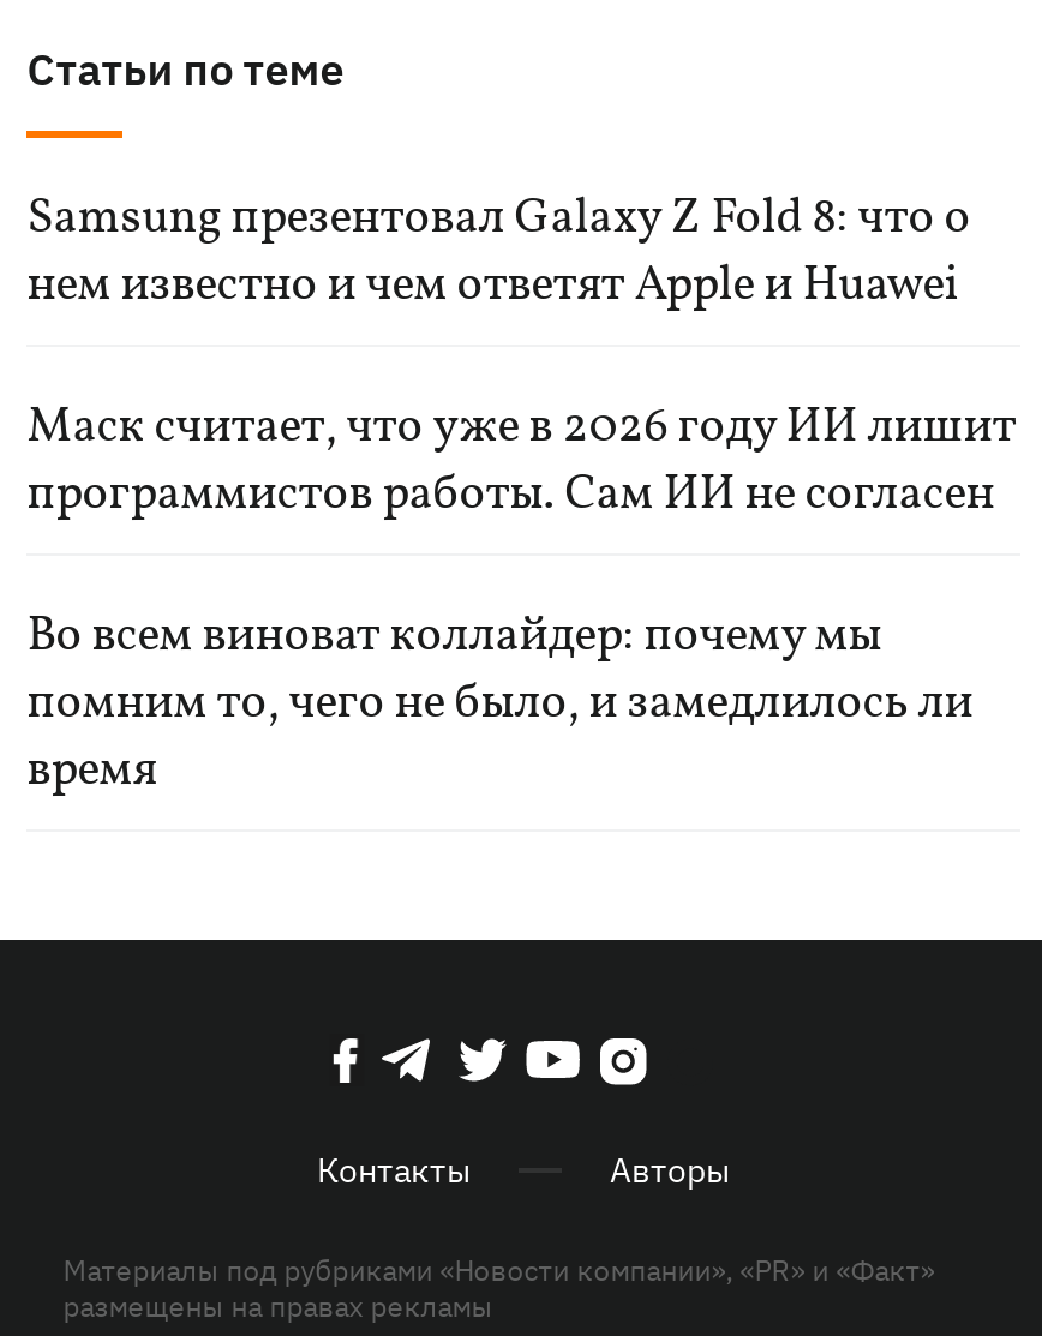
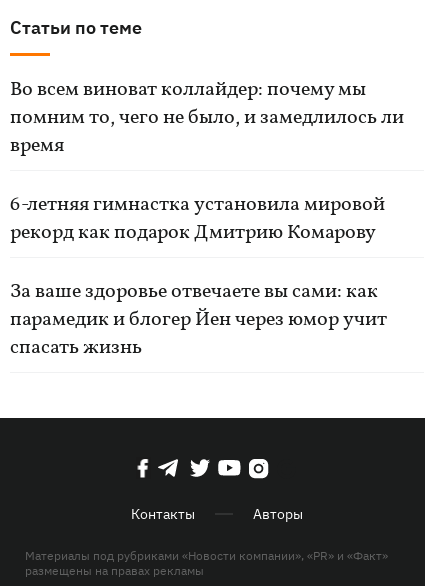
- Samsung презентовал Galaxy Z Fold 8: что о
- нем известно и чем ответят Apple и Huawei
- Маск считает, что уже в 2026 году ИИ лишит
- программистов работы. Сам ИИ не согласен

moved up: Во всем виноват коллайдер: почему мы | помним то, чего не было, и замедлилось ли | время

+ 6-летняя гимнастка установила мировой
+ рекорд как подарок Дмитрию Комарову
+ За ваше здоровье отвечаете вы сами: как
+ парамедик и блогер Йен через юмор учит
+ спасать жизнь
